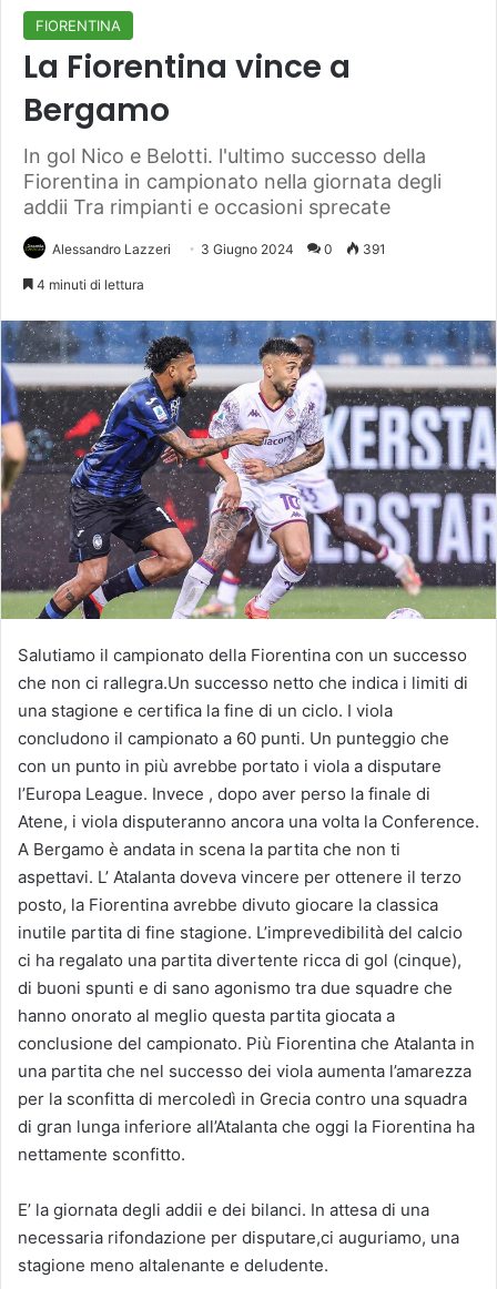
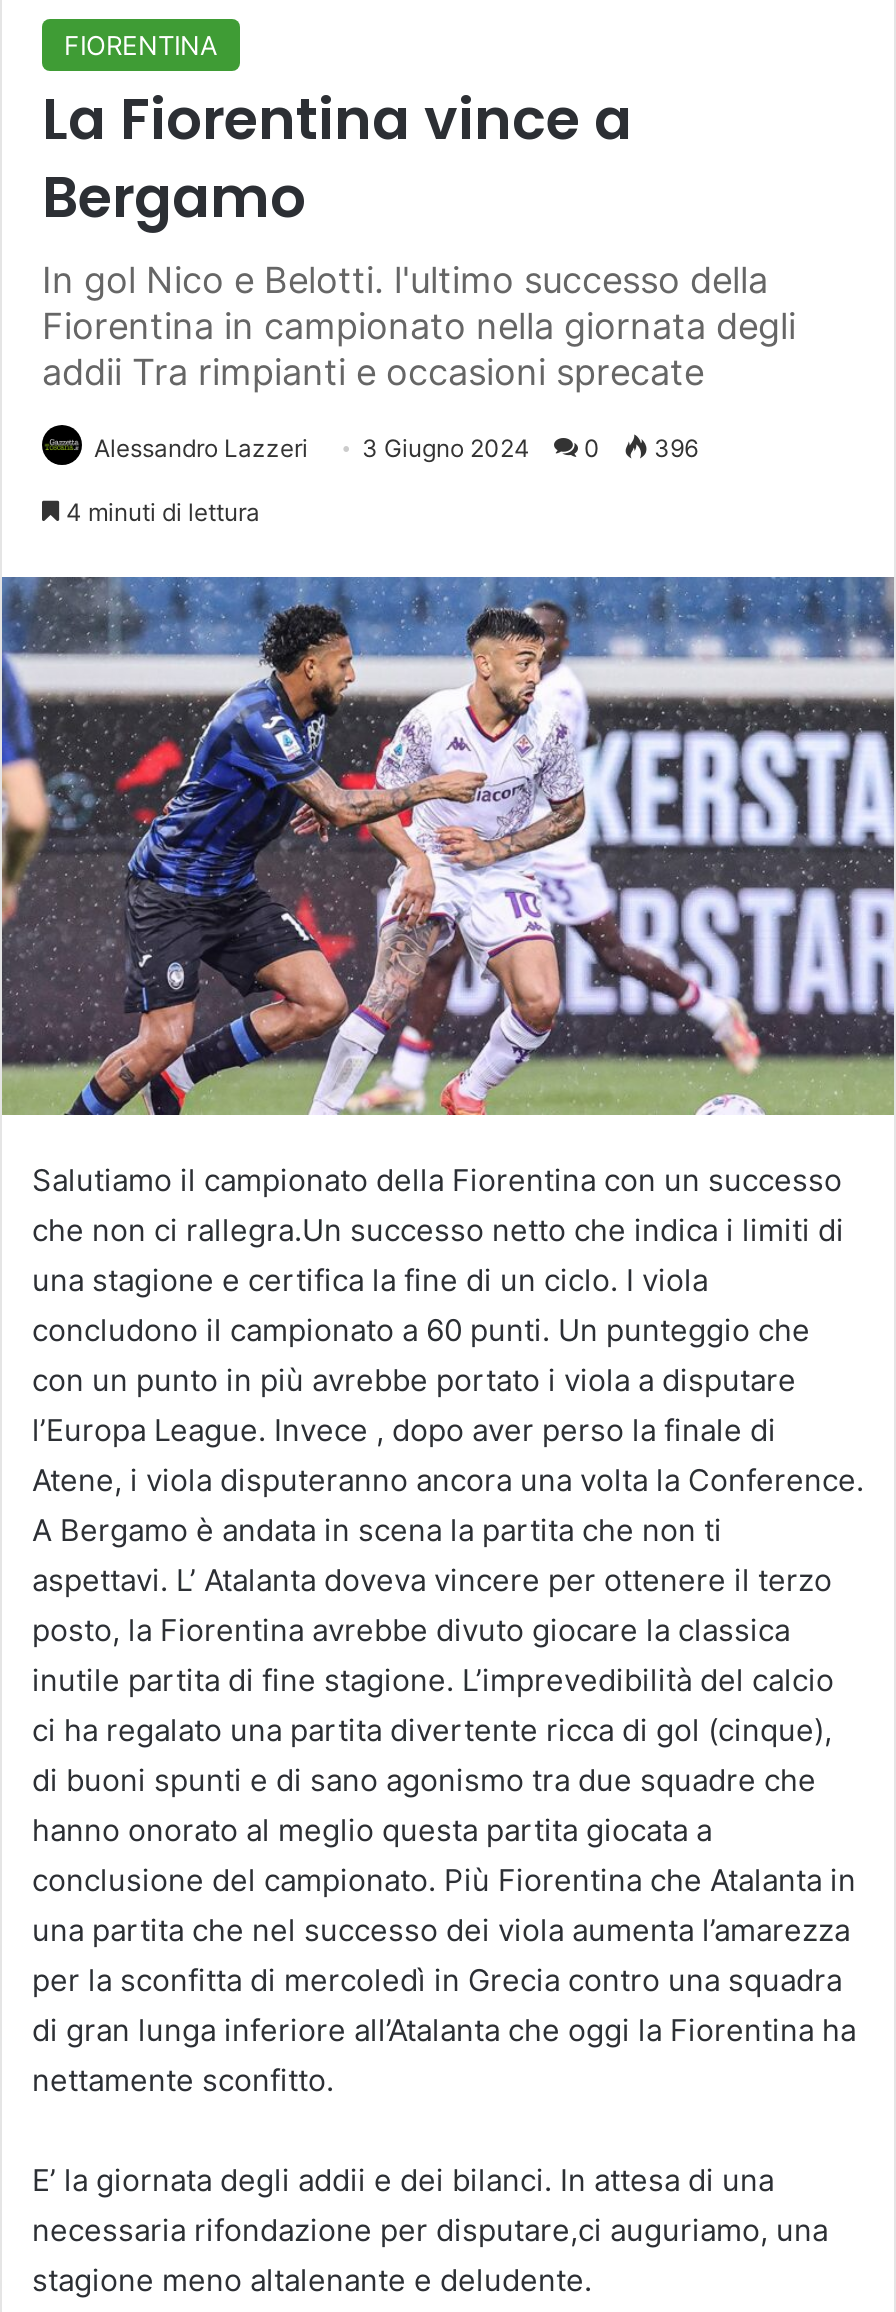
- Alessandro Lazzeri 3 Giugno 2024 0 391
+ Alessandro Lazzeri 3 Giugno 2024 0 396
